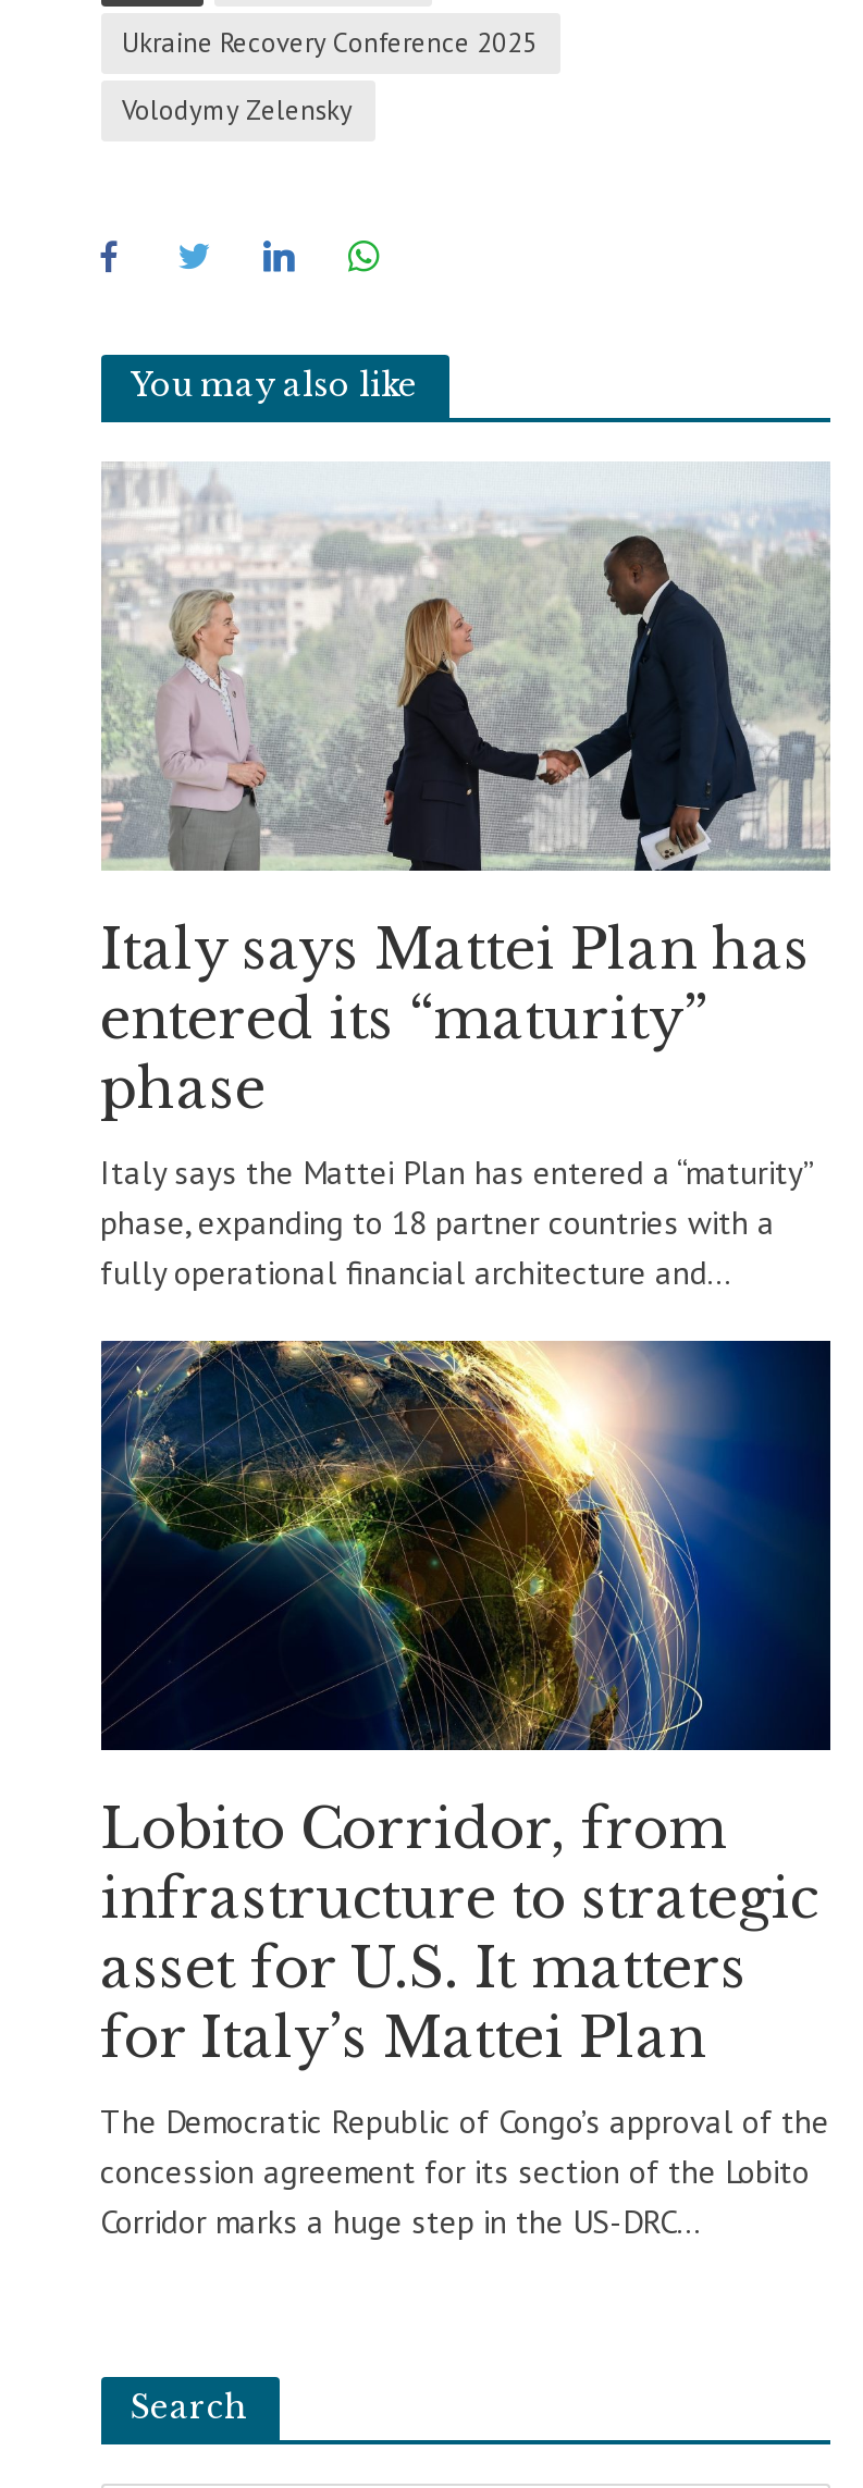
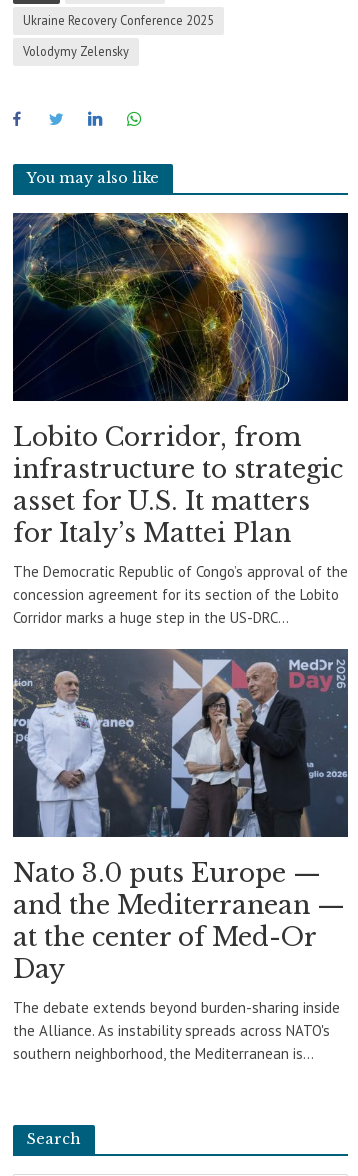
- [image]
- Italy says Mattei Plan has
- entered its “maturity”
- phase
- Italy says the Mattei Plan has entered a “maturity”
- phase, expanding to 18 partner countries with a
- fully operational financial architecture and...

moved up: [image] | Lobito Corridor, from | infrastructure to strategic | asset for U.S. It matters | for Italy’s Mattei Plan | The Democratic Republic of Congo’s approval of the | concession agreement for its section of the Lobito | Corridor marks a huge step in the US-DRC...

+ [image]
+ Nato 3.0 puts Europe —
+ and the Mediterranean —
+ at the center of Med-Or
+ Day
+ The debate extends beyond burden-sharing inside
+ the Alliance. As instability spreads across NATO's
+ southern neighborhood, the Mediterranean is...
